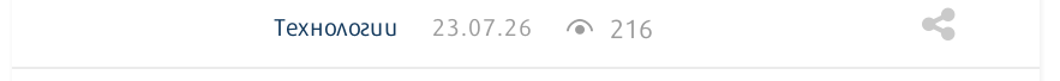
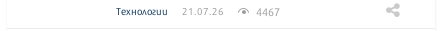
- 23.07.26
- 216
+ 21.07.26
+ 4467
